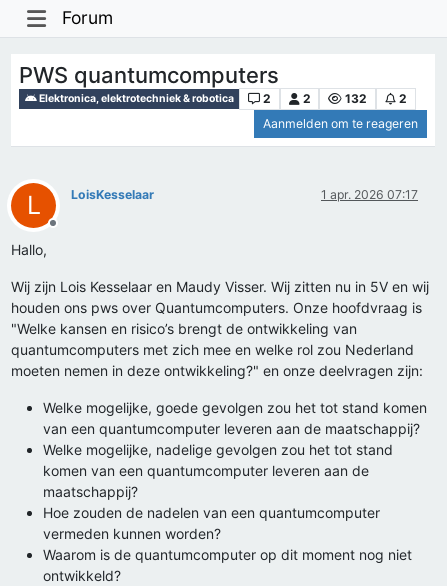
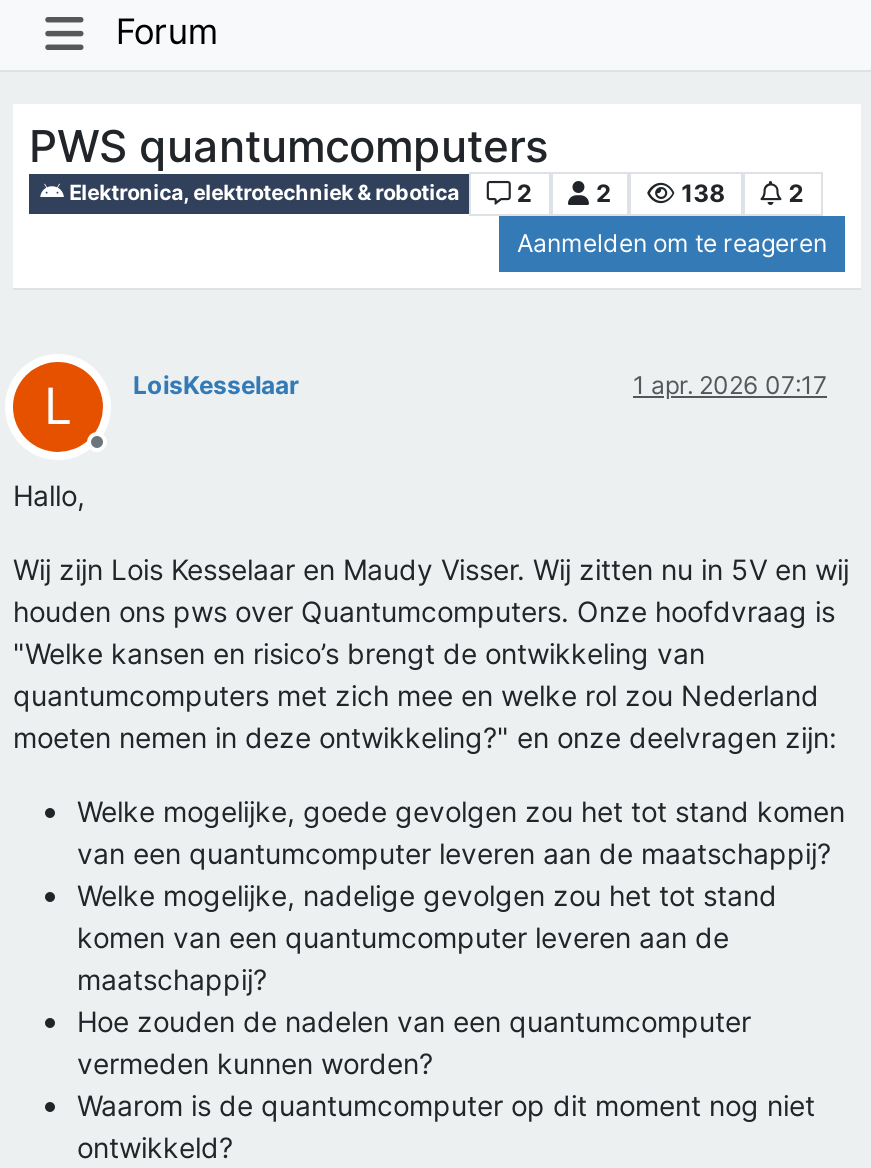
- 132
+ 138
